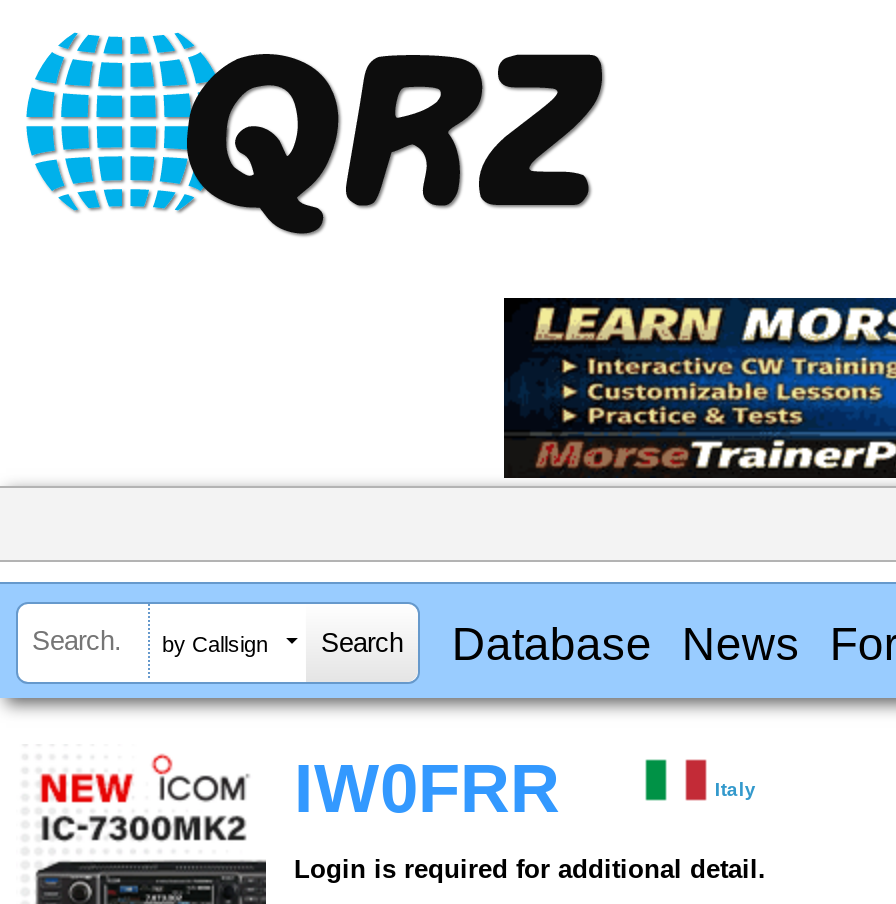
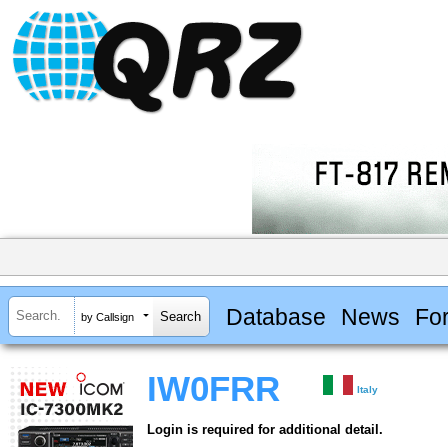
- [image]
+ [image]
